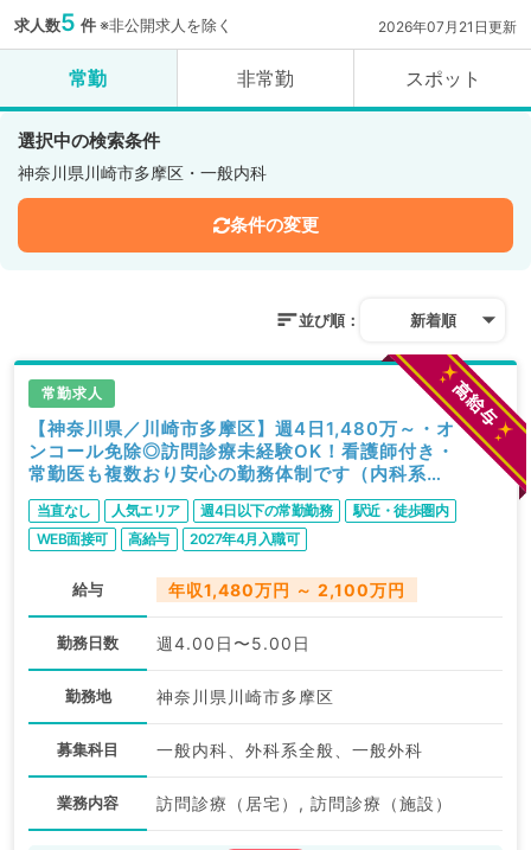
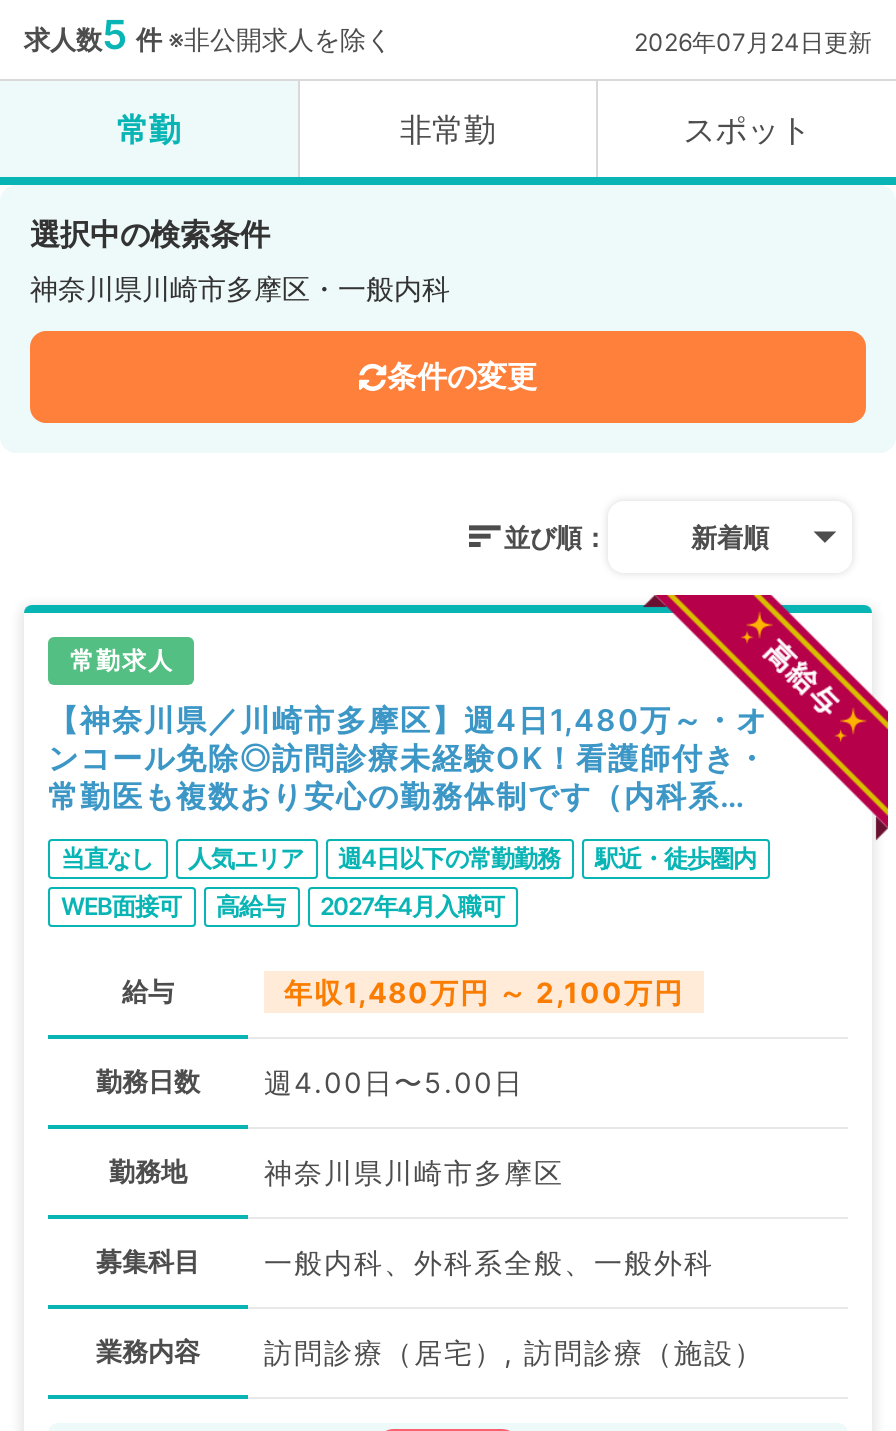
- 2026年07月21日更新
+ 2026年07月24日更新
